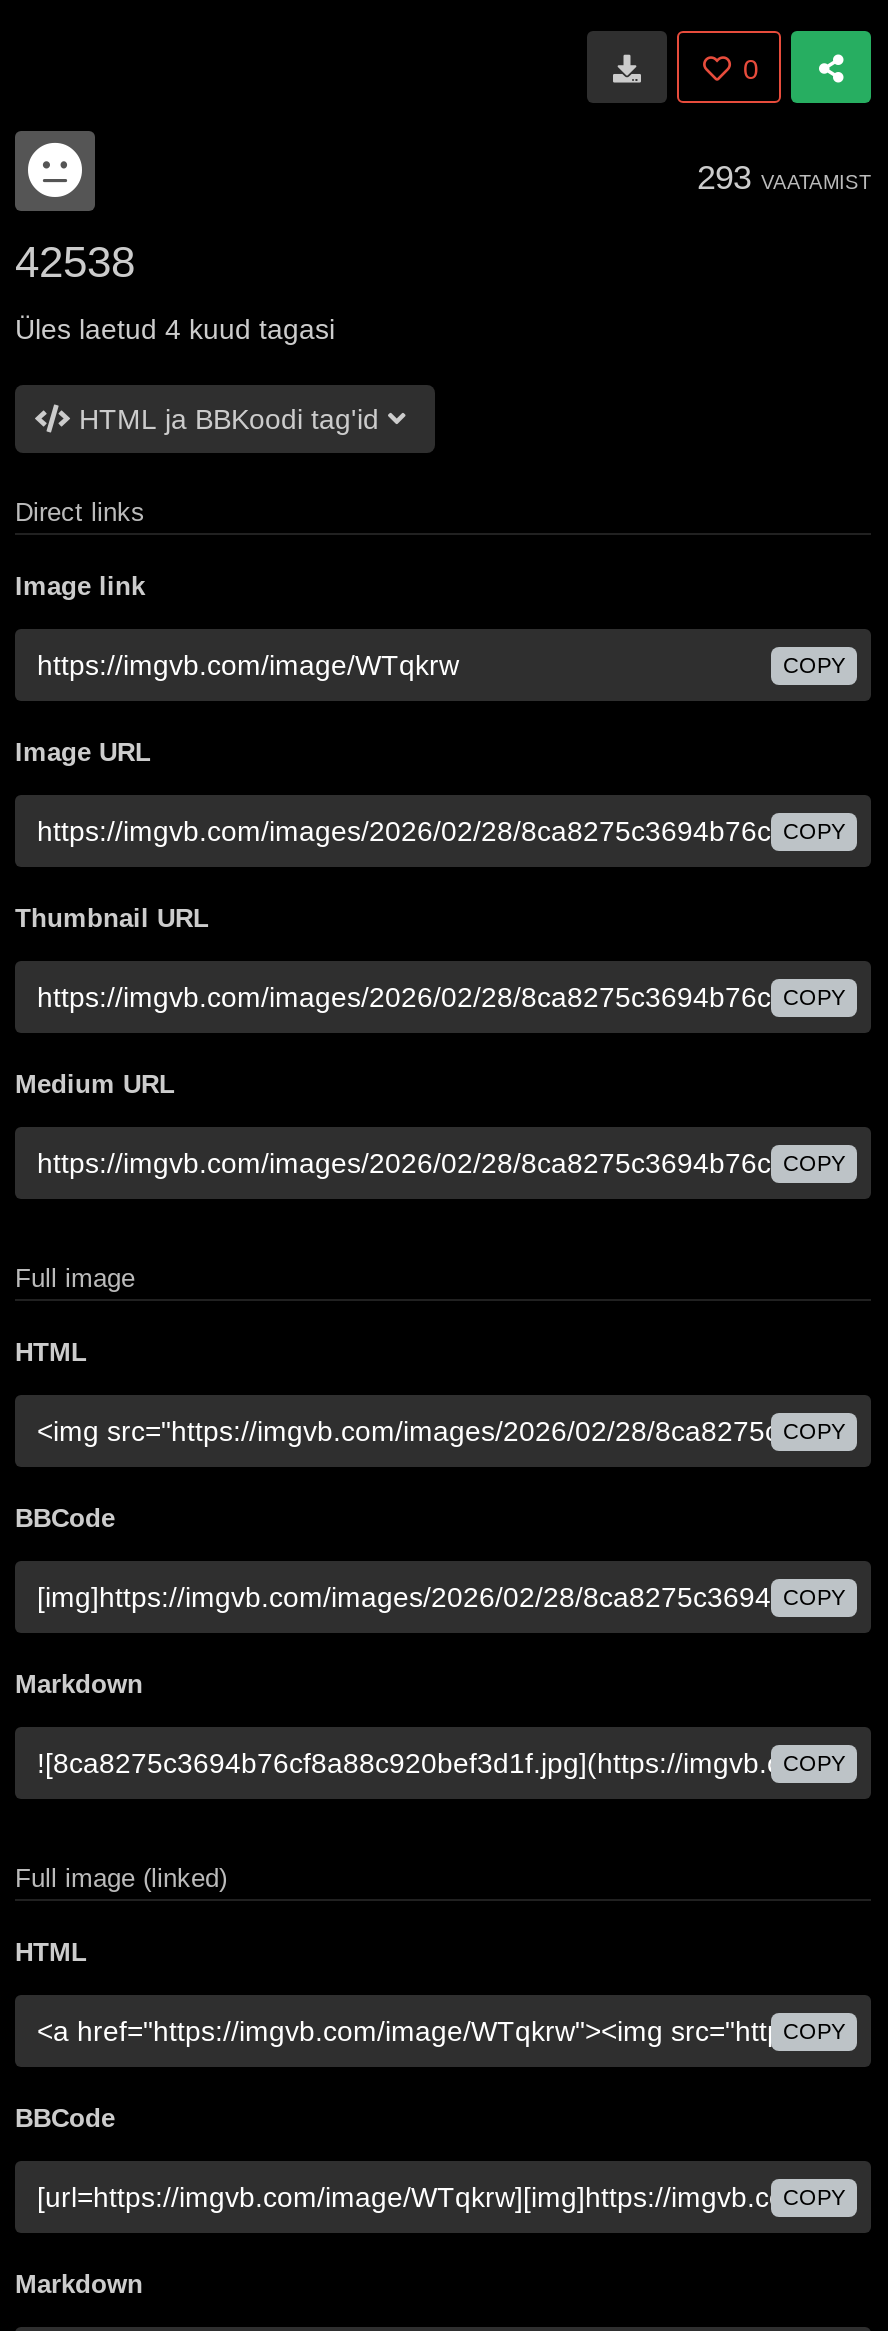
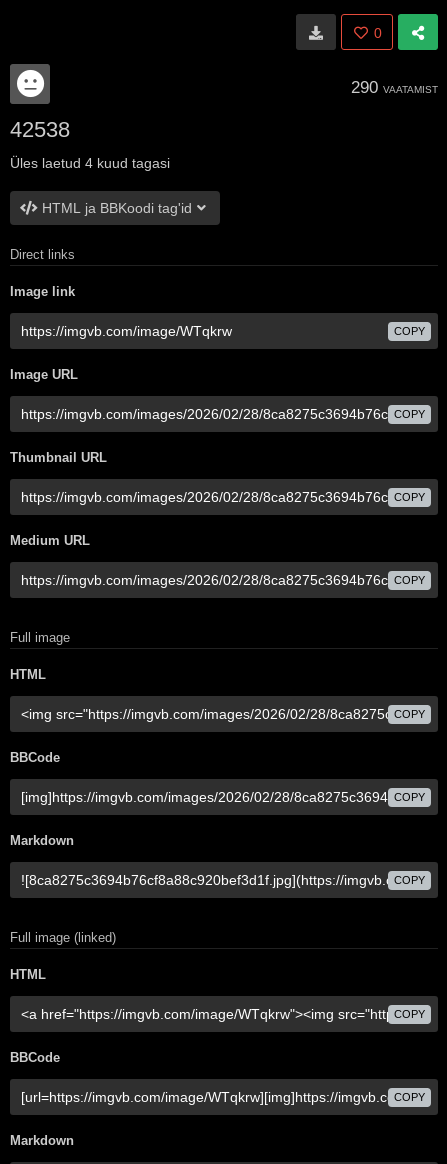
- 293 VAATAMIST
+ 290 VAATAMIST
